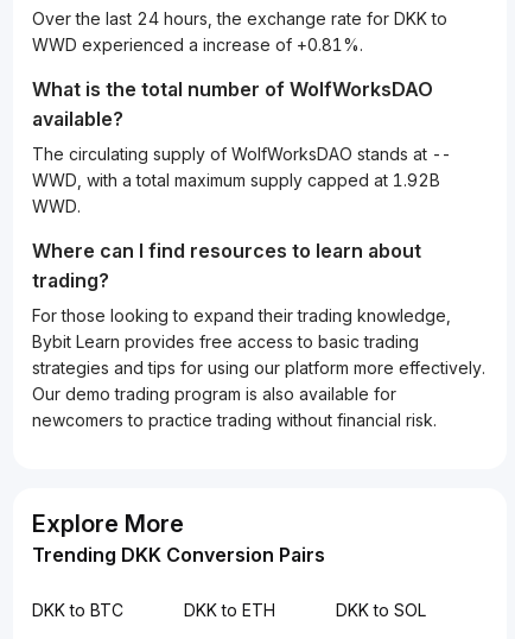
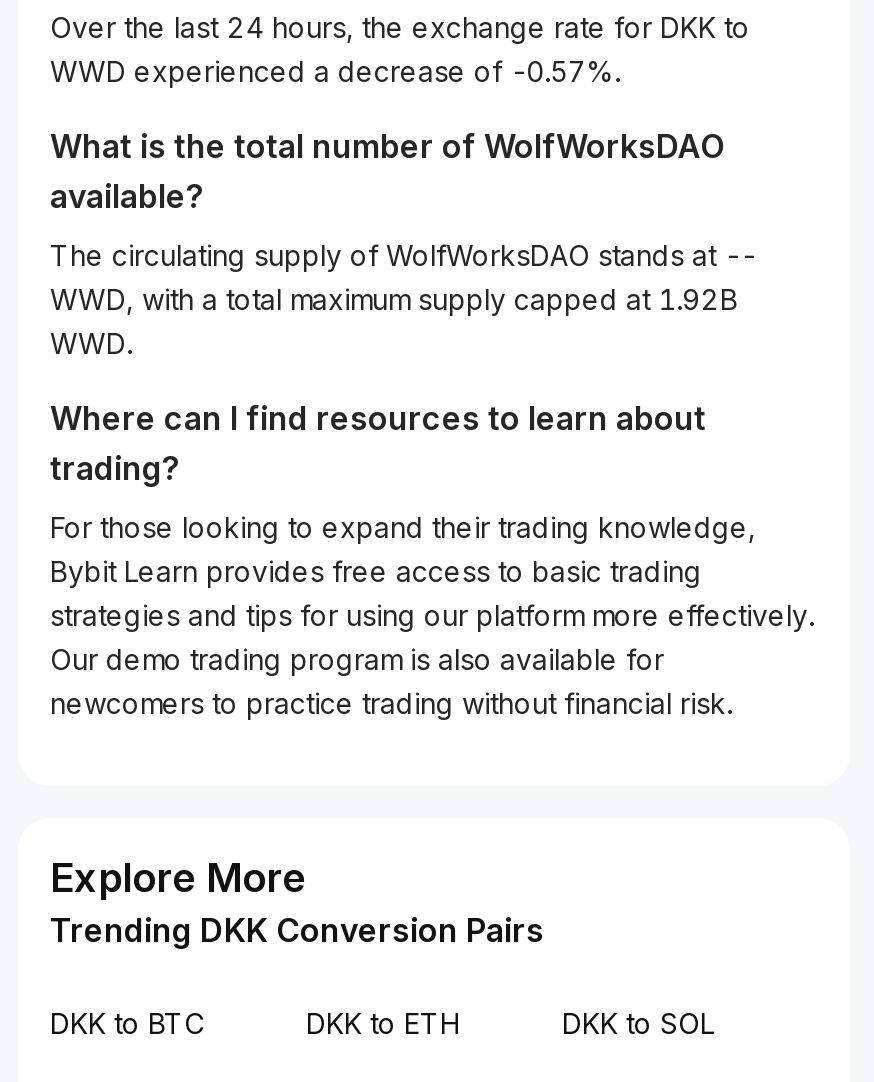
- WWD experienced a increase of +0.81%.
+ WWD experienced a decrease of -0.57%.
